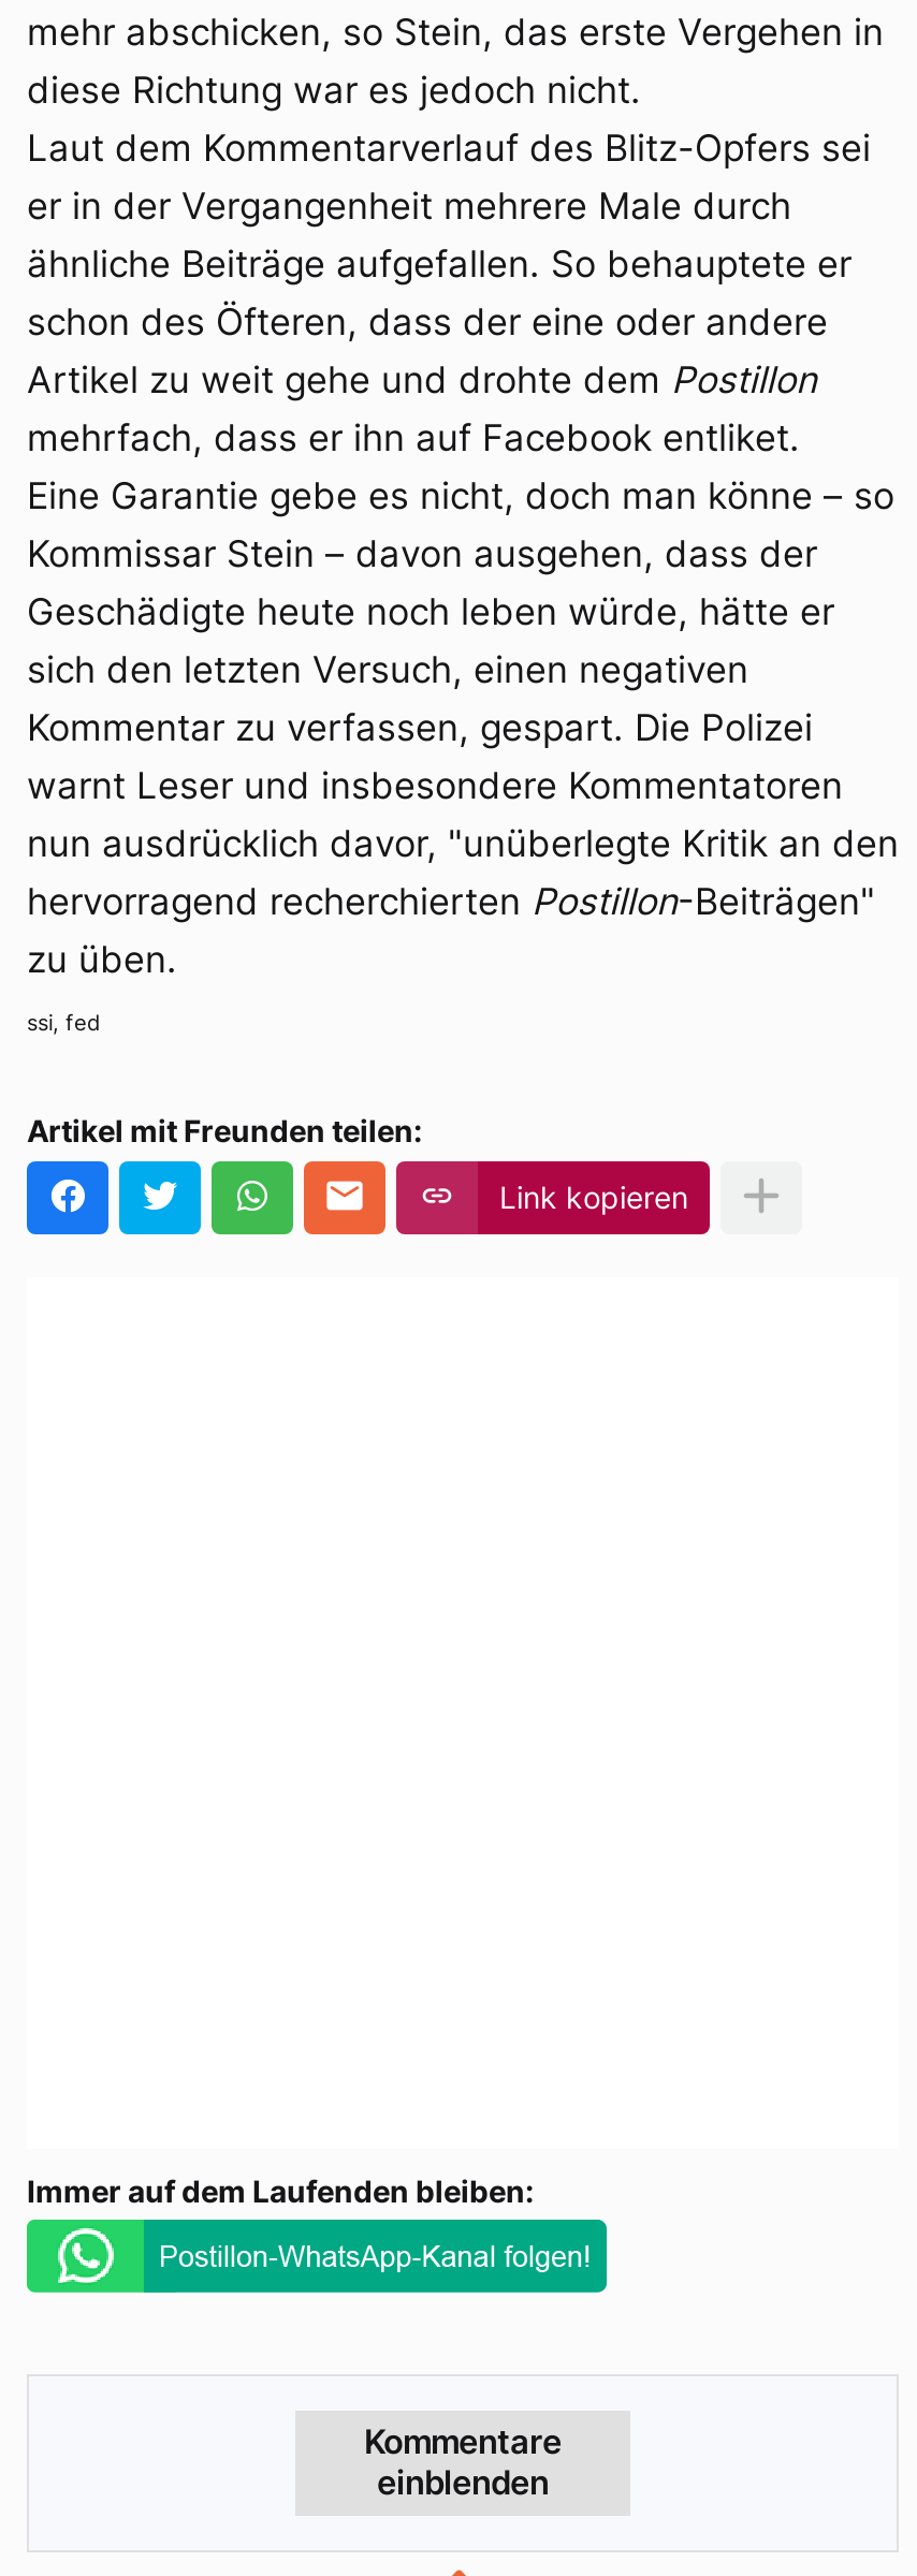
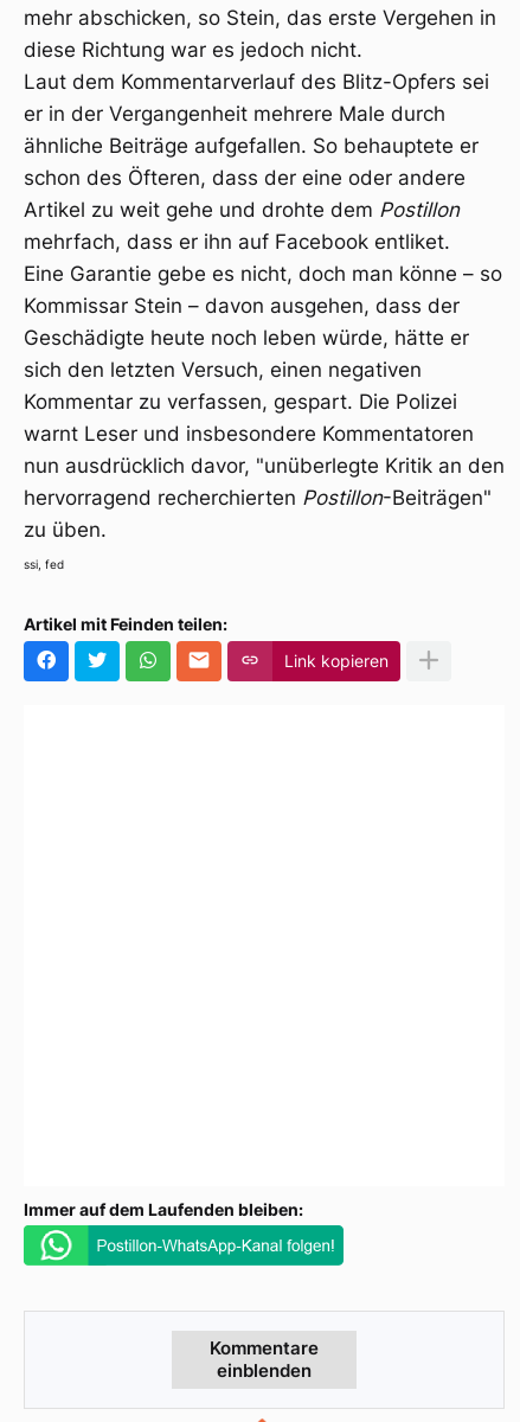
- Artikel mit Freunden teilen:
+ Artikel mit Feinden teilen:
